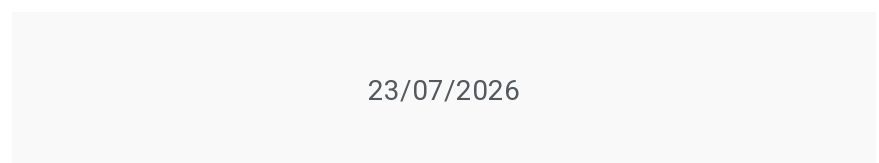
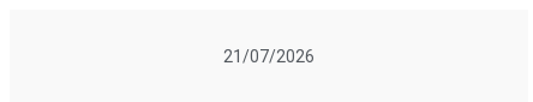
- 23/07/2026
+ 21/07/2026
